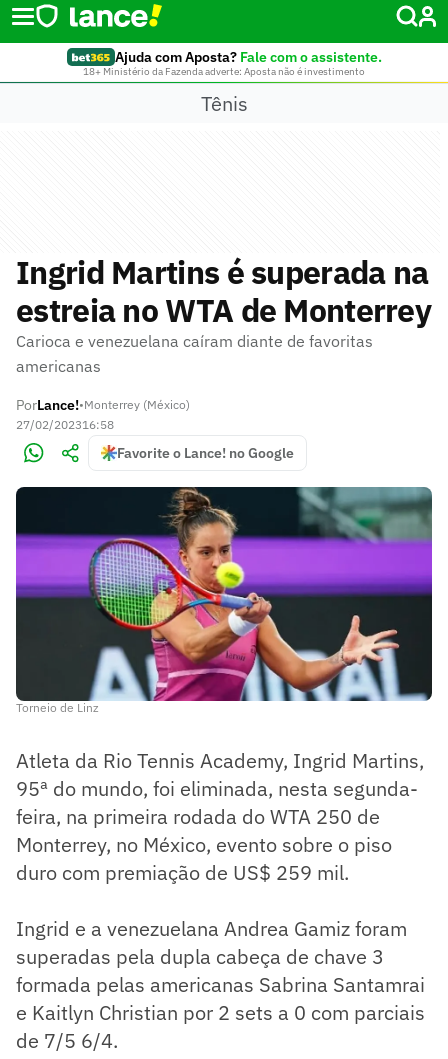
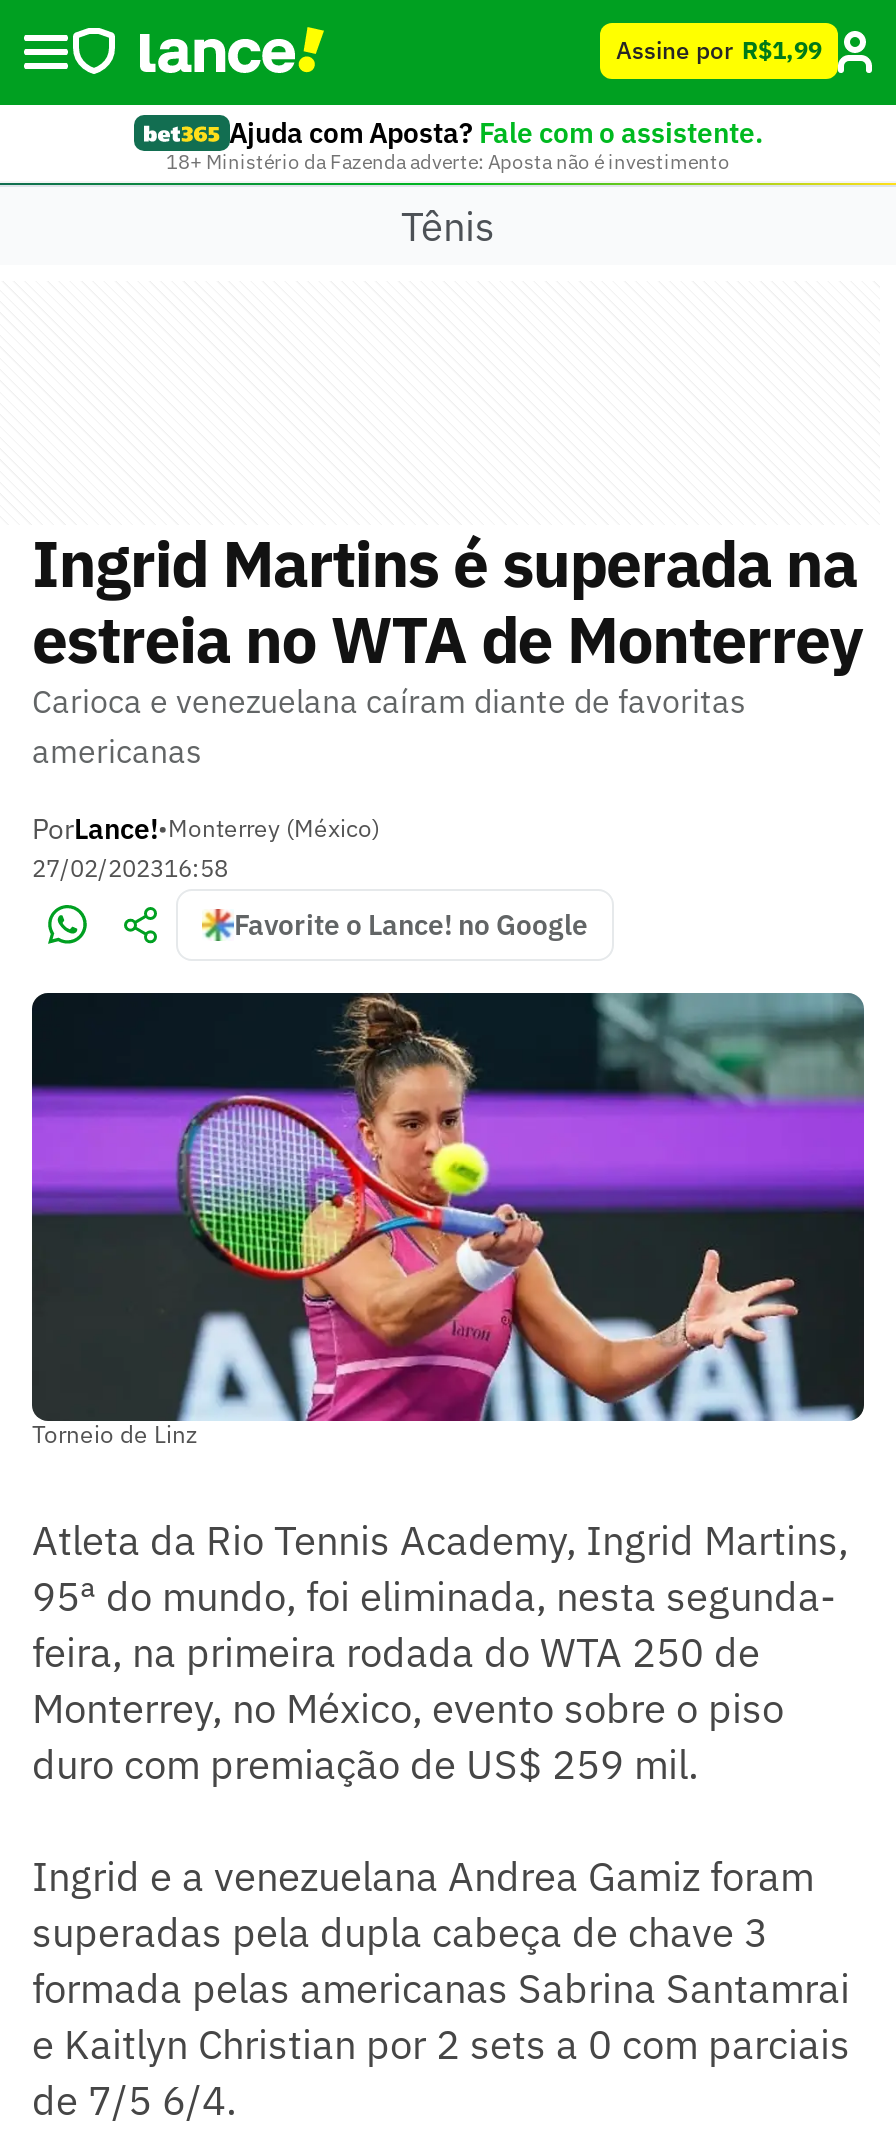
+ Assine por R$1,99
